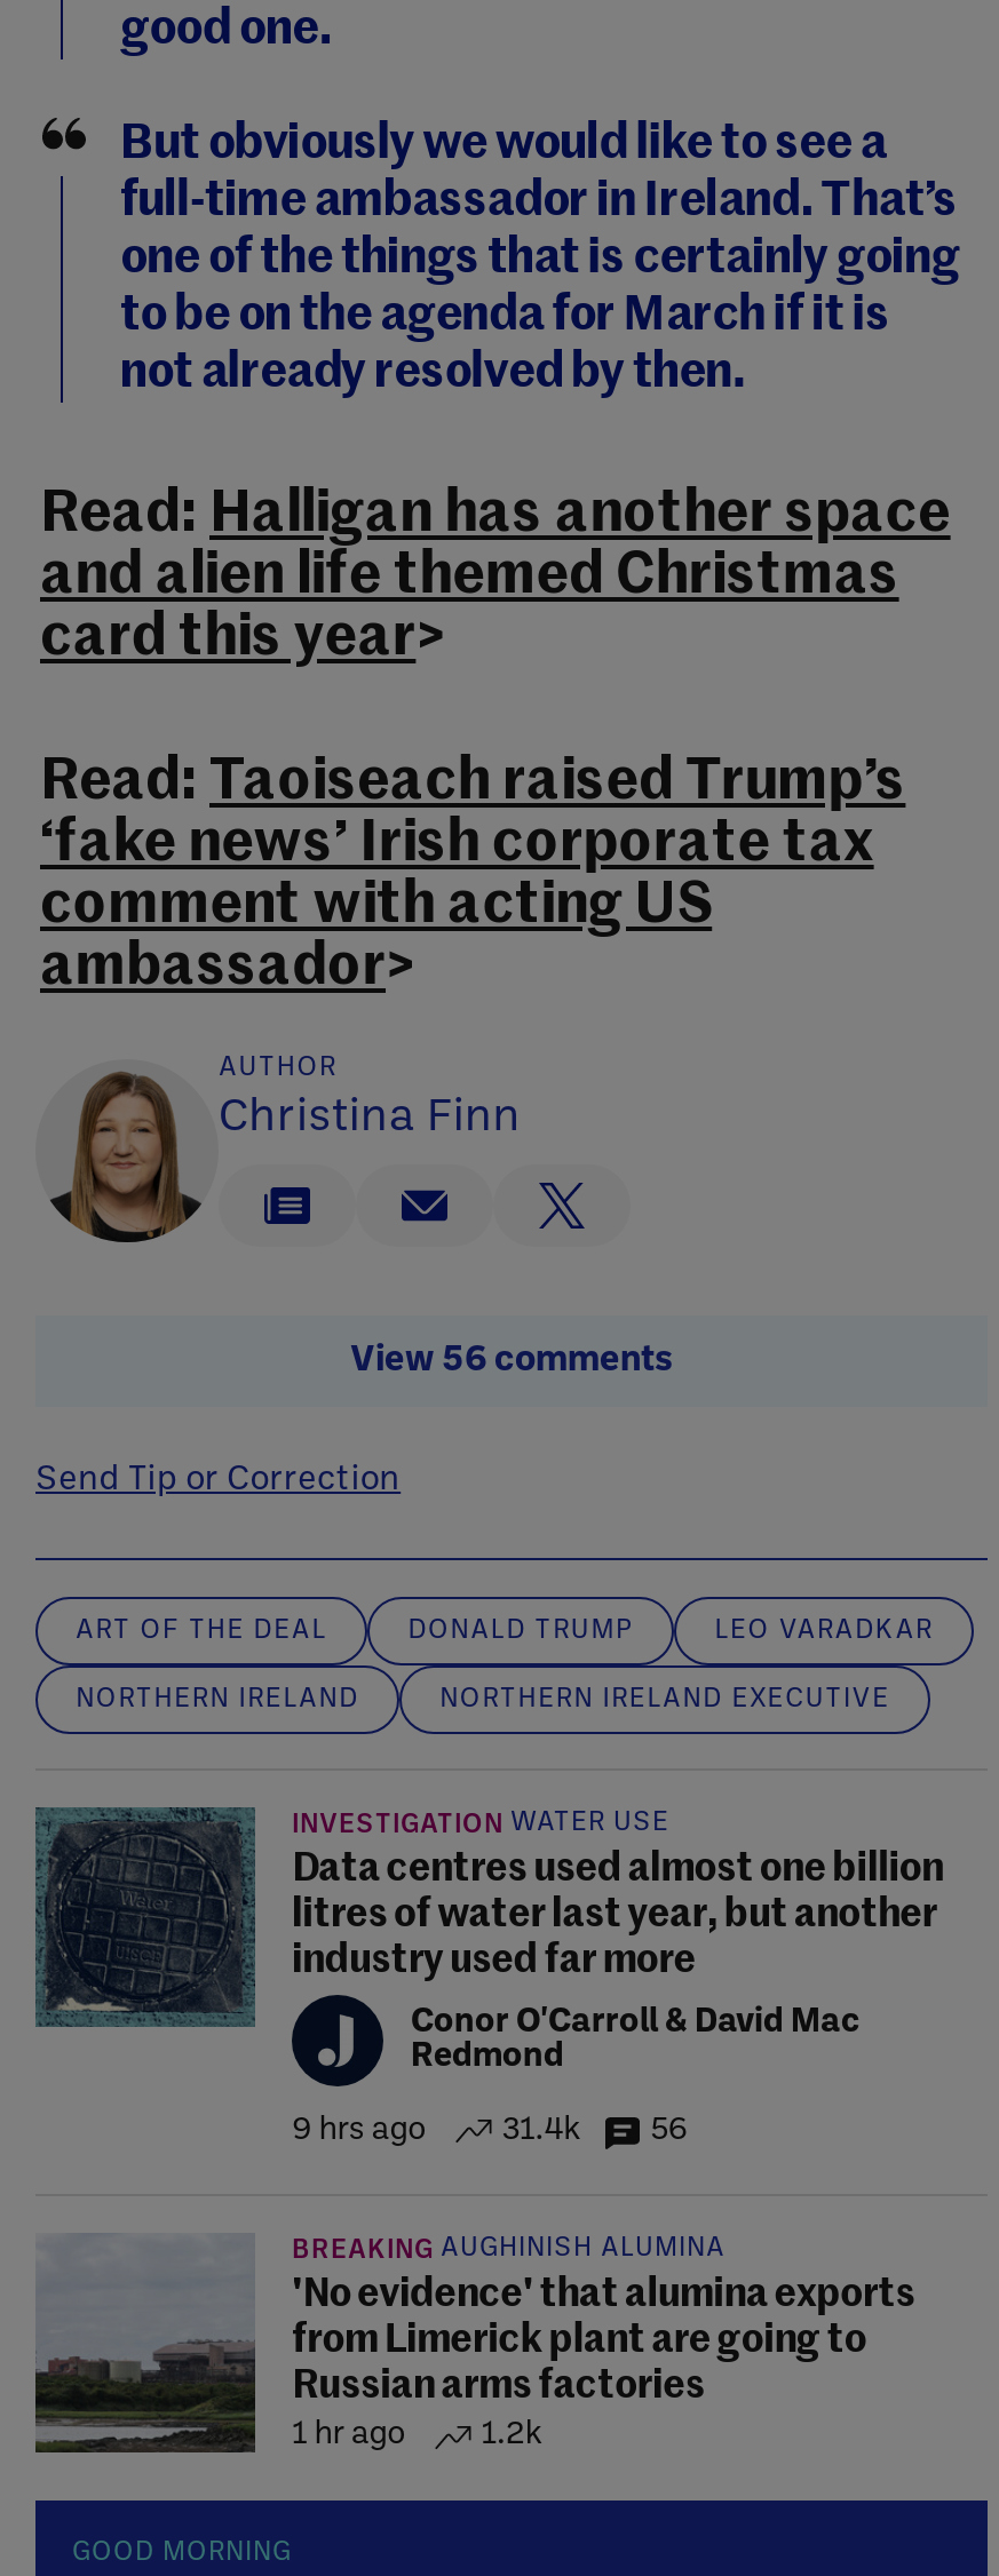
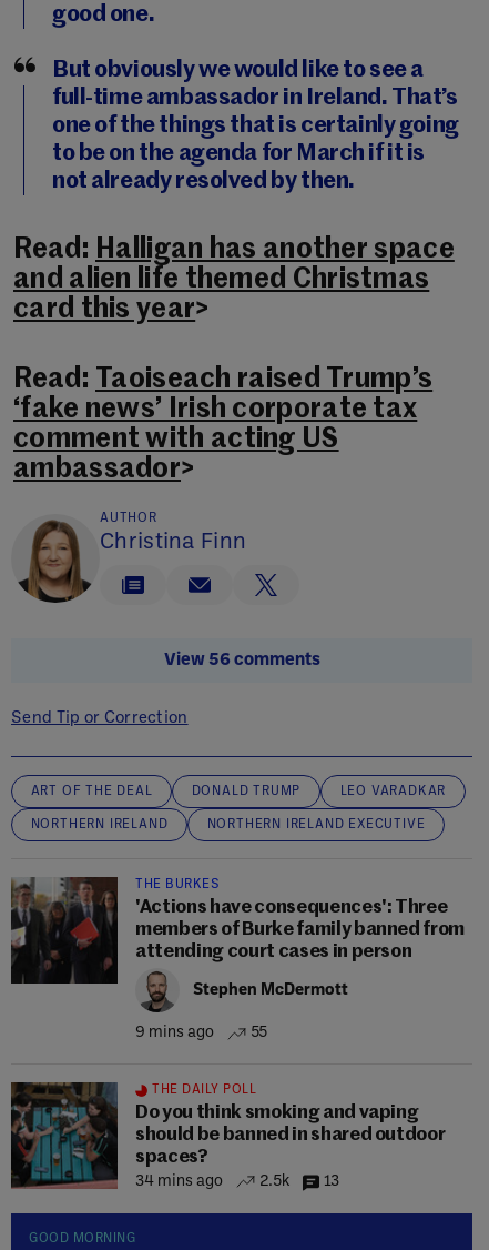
- [image]
- INVESTIGATION WATER USE
- Data centres used almost one billion
- litres of water last year, but another
- industry used far more
+ [image]
+ THE BURKES
+ 'Actions have consequences': Three
+ members of Burke family banned from
+ attending court cases in person

- [image]
- 9 hrs ago
- 31.4k
- 56
+ [image]
+ 9 mins ago
+ 55

- Conor O'Carroll & David Mac
- Redmond
+ Stephen McDermott

- [image]
- BREAKING AUGHINISH ALUMINA
- 'No evidence' that alumina exports
- from Limerick plant are going to
- Russian arms factories
- 1 hr ago
- 1.2k
+ [image]
+ THE DAILY POLL
+ Do you think smoking and vaping
+ should be banned in shared outdoor
+ spaces?
+ 34 mins ago
+ 2.5k
+ 13
